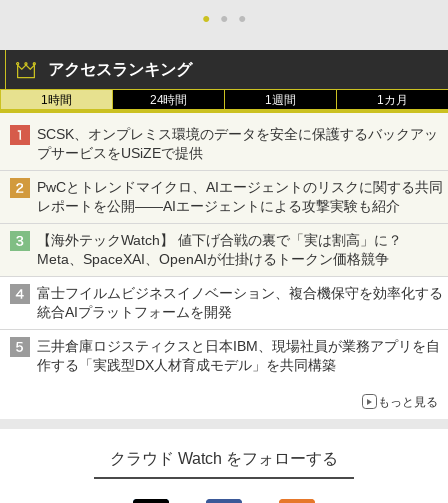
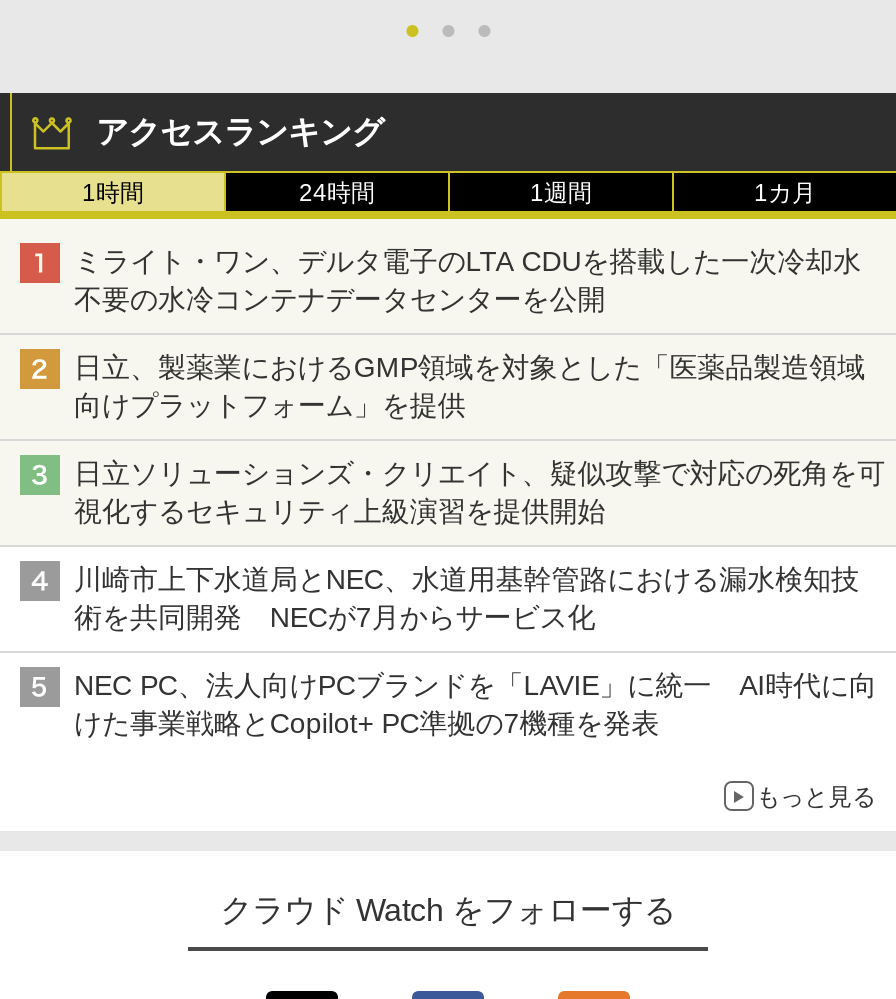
- SCSK、オンプレミス環境のデータを安全に保護するバックアッ
- プサービスをUSiZEで提供
+ ミライト・ワン、デルタ電子のLTA CDUを搭載した一次冷却水
+ 不要の水冷コンテナデータセンターを公開

- PwCとトレンドマイクロ、AIエージェントのリスクに関する共同
- レポートを公開――AIエージェントによる攻撃実験も紹介
+ 日立、製薬業におけるGMP領域を対象とした「医薬品製造領域
+ 向けプラットフォーム」を提供

- 【海外テックWatch】 値下げ合戦の裏で「実は割高」に？
- Meta、SpaceXAI、OpenAIが仕掛けるトークン価格競争
+ 日立ソリューションズ・クリエイト、疑似攻撃で対応の死角を可
+ 視化するセキュリティ上級演習を提供開始

- 富士フイルムビジネスイノベーション、複合機保守を効率化する
- 統合AIプラットフォームを開発
+ 川崎市上下水道局とNEC、水道用基幹管路における漏水検知技
+ 術を共同開発 NECが7月からサービス化

- 三井倉庫ロジスティクスと日本IBM、現場社員が業務アプリを自
- 作する「実践型DX人材育成モデル」を共同構築
+ NEC PC、法人向けPCブランドを「LAVIE」に統一 AI時代に向
+ けた事業戦略とCopilot+ PC準拠の7機種を発表
